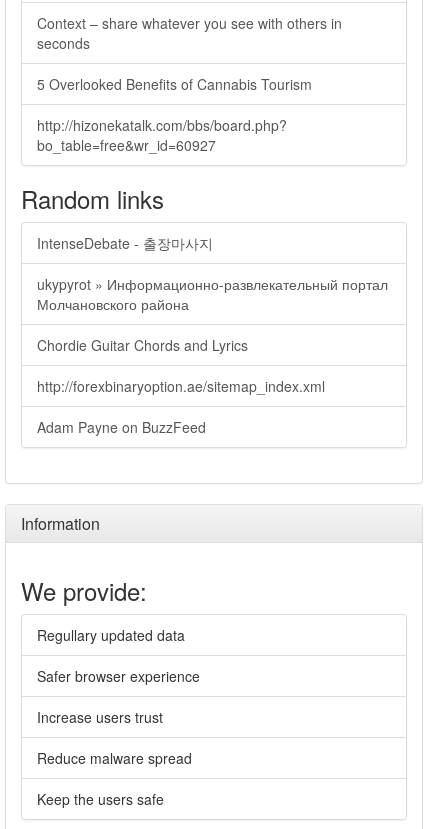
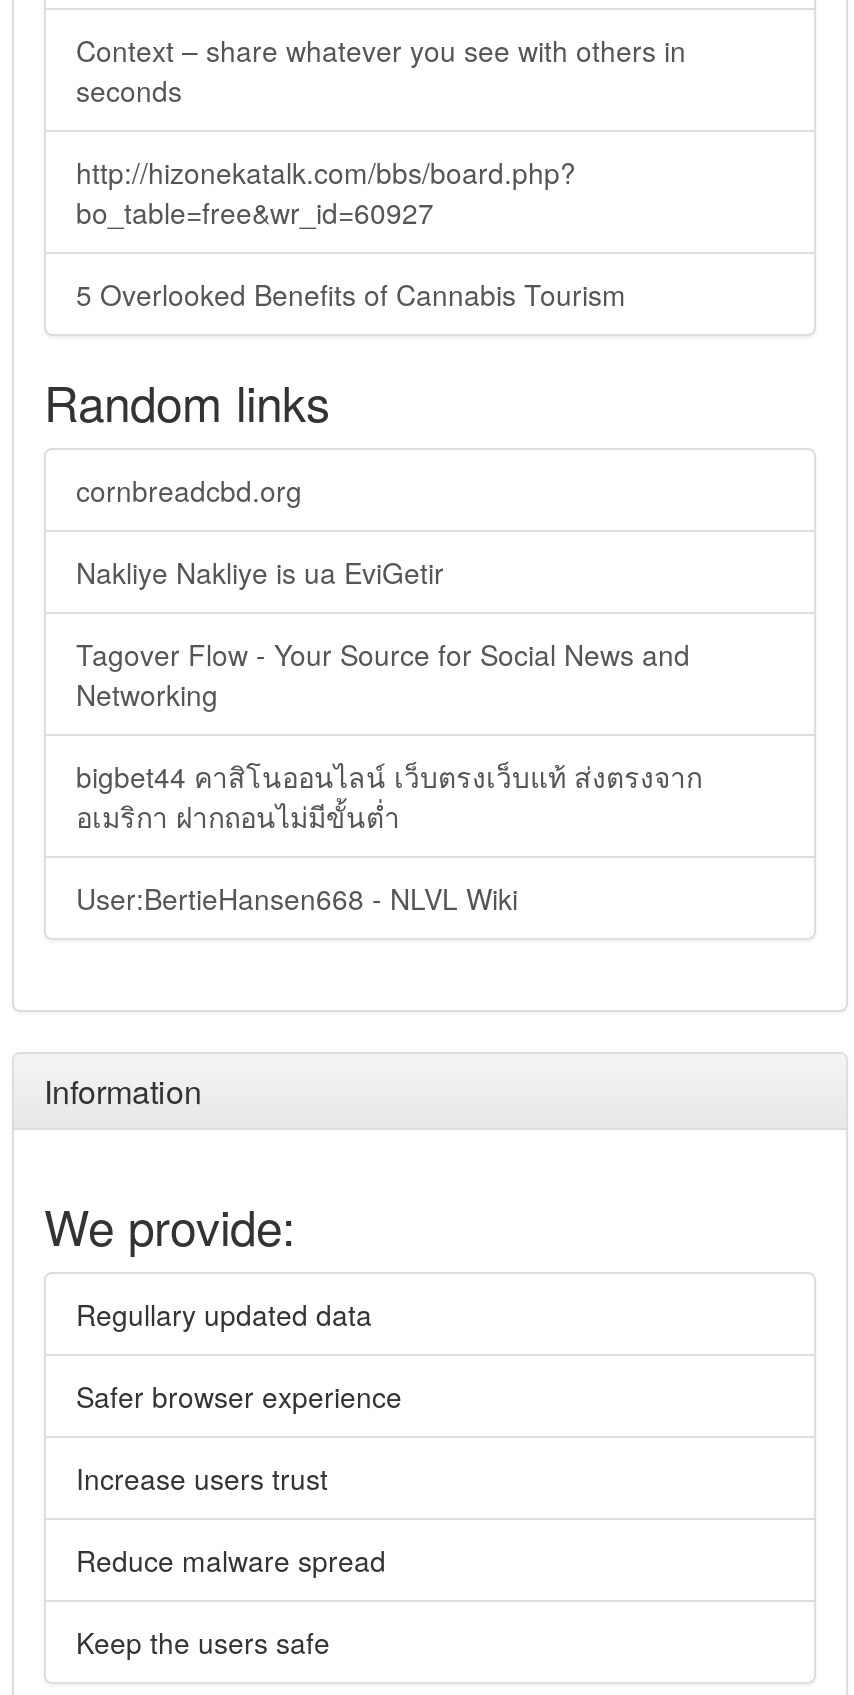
moved down: 5 Overlooked Benefits of Cannabis Tourism

moved up: http://hizonekatalk.com/bbs/board.php? | bo_table=free&wr_id=60927

- IntenseDebate - 출장마사지
+ cornbreadcbd.org

- ukypyrot » Информационно-развлекательный портал
- Молчановского района
+ Nakliye Nakliye is ua EviGetir

- Chordie Guitar Chords and Lyrics
+ Tagover Flow - Your Source for Social News and
+ Networking

- http://forexbinaryoption.ae/sitemap_index.xml
+ bigbet44 คาสิโนออนไลน์ เว็บตรงเว็บแท้ ส่งตรงจาก
+ อเมริกา ฝากถอนไม่มีขั้นต่ำ

- Adam Payne on BuzzFeed
+ User:BertieHansen668 - NLVL Wiki
